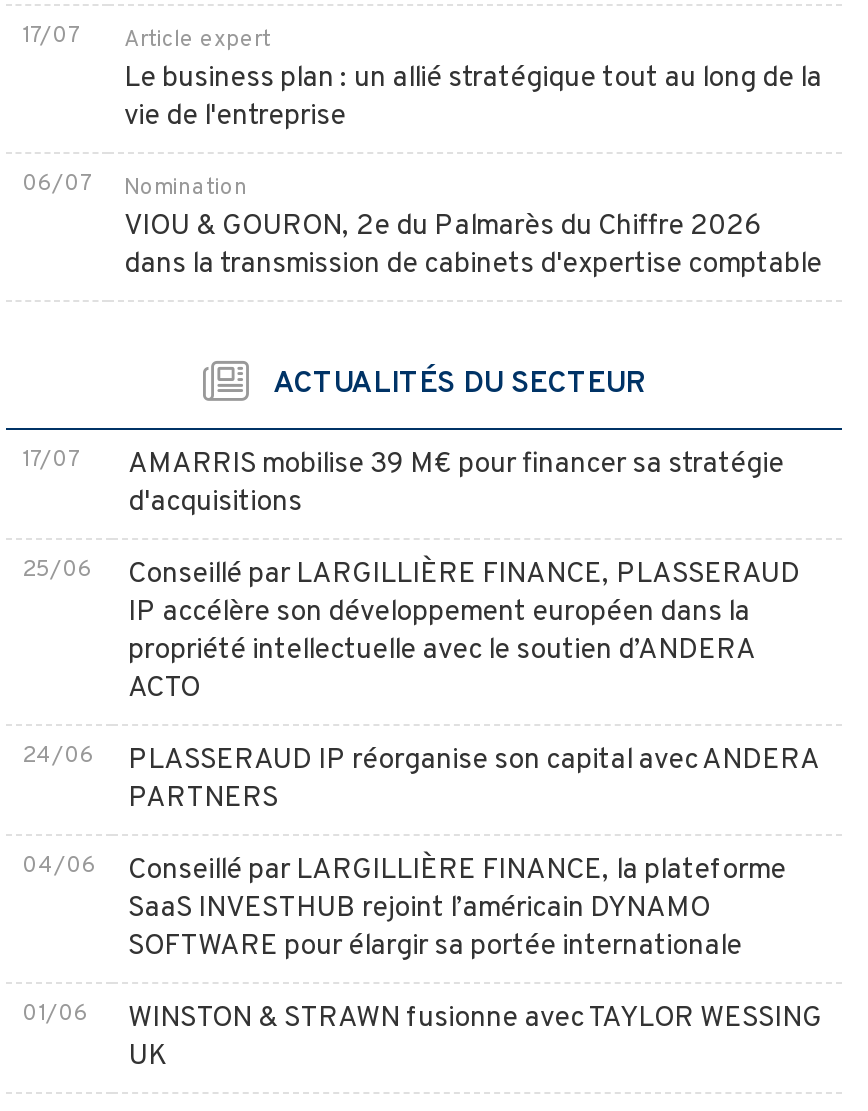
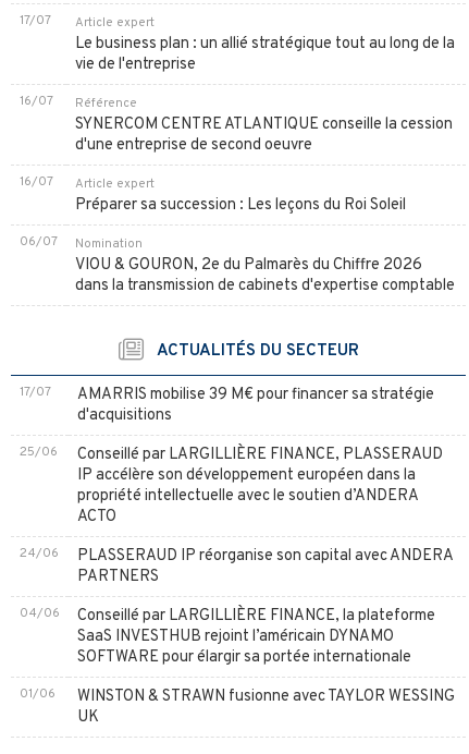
+ 16/07
+ Référence
+ SYNERCOM CENTRE ATLANTIQUE conseille la cession
+ d'une entreprise de second oeuvre
+ 16/07
+ Article expert
+ Préparer sa succession : Les leçons du Roi Soleil
